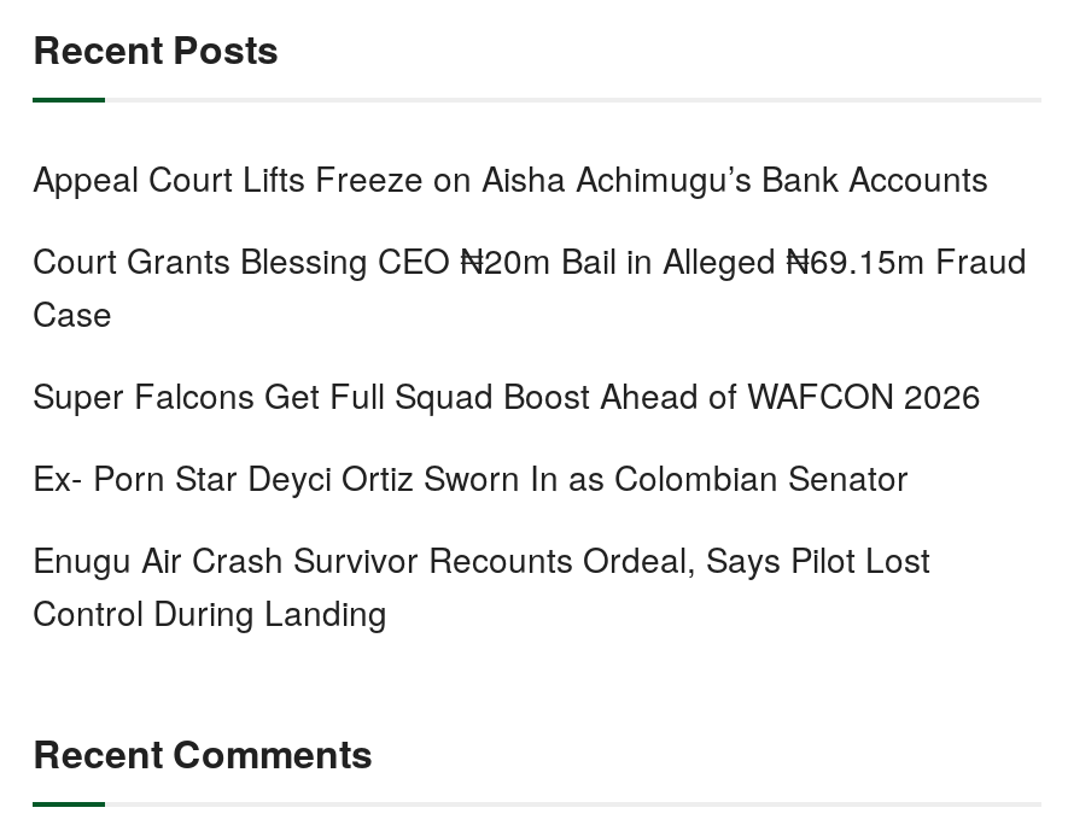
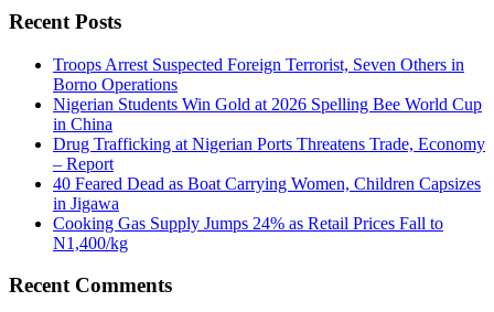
- Appeal Court Lifts Freeze on Aisha Achimugu’s Bank Accounts
- Court Grants Blessing CEO ₦20m Bail in Alleged ₦69.15m Fraud
- Case
- Super Falcons Get Full Squad Boost Ahead of WAFCON 2026
- Ex- Porn Star Deyci Ortiz Sworn In as Colombian Senator
- Enugu Air Crash Survivor Recounts Ordeal, Says Pilot Lost
- Control During Landing
+ Troops Arrest Suspected Foreign Terrorist, Seven Others in
+ Borno Operations
+ Nigerian Students Win Gold at 2026 Spelling Bee World Cup
+ in China
+ Drug Trafficking at Nigerian Ports Threatens Trade, Economy
+ – Report
+ 40 Feared Dead as Boat Carrying Women, Children Capsizes
+ in Jigawa
+ Cooking Gas Supply Jumps 24% as Retail Prices Fall to
+ N1,400/kg
